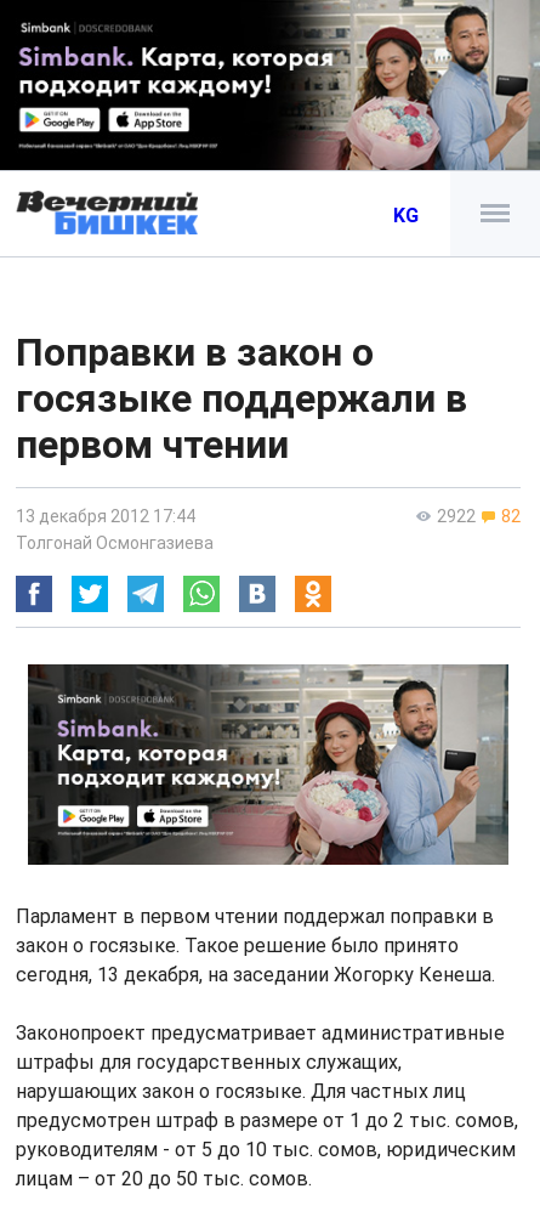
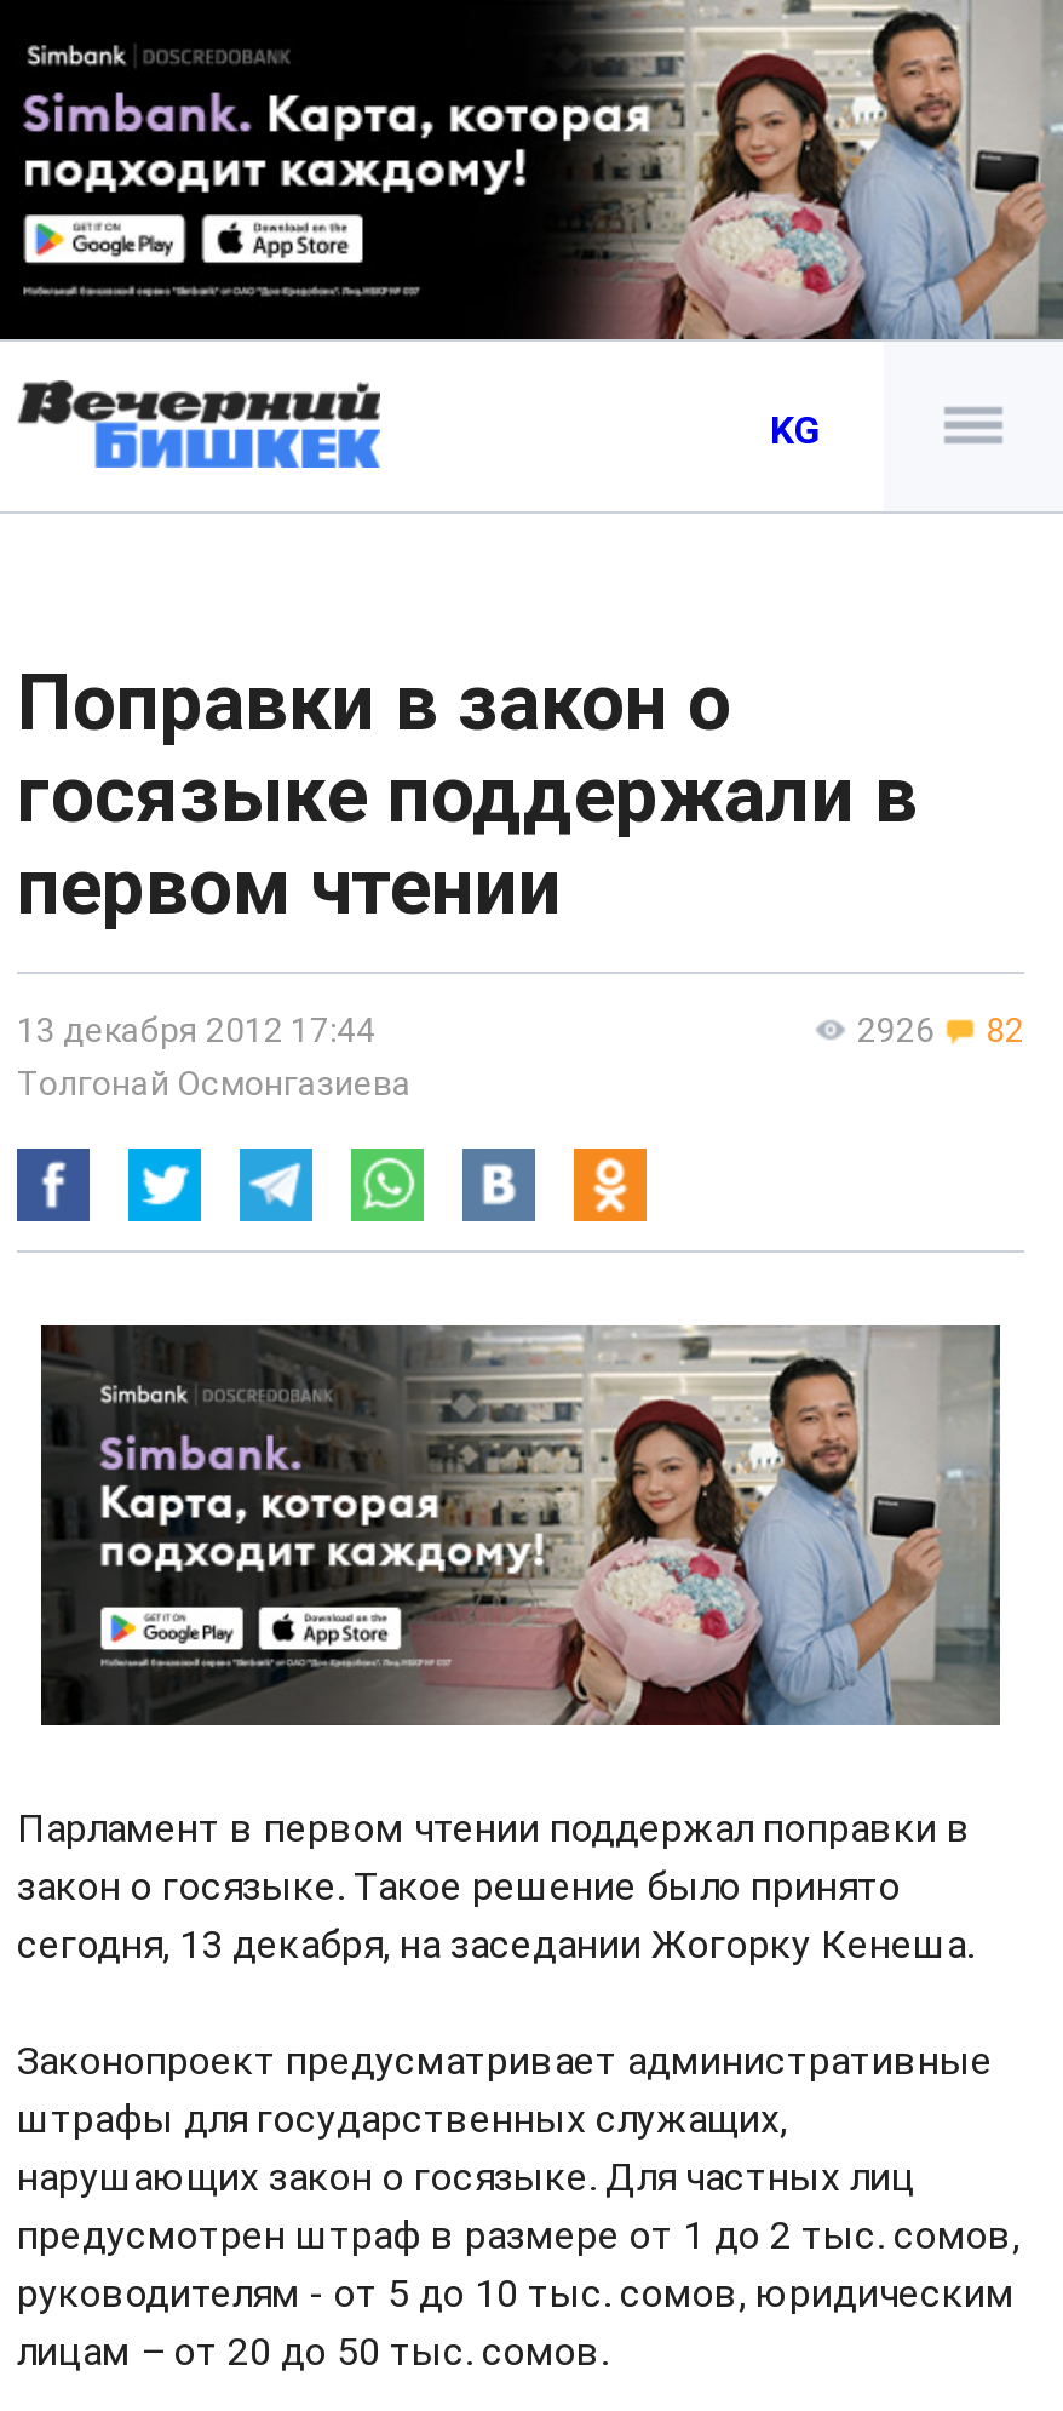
- 2922 82
+ 2926 82
